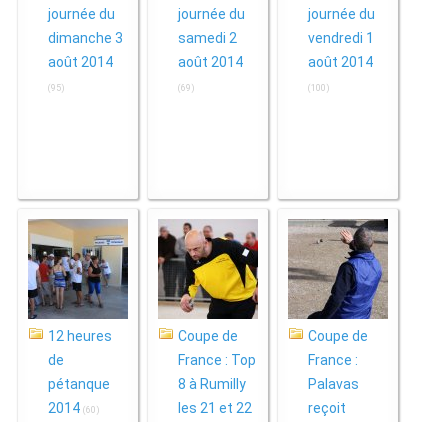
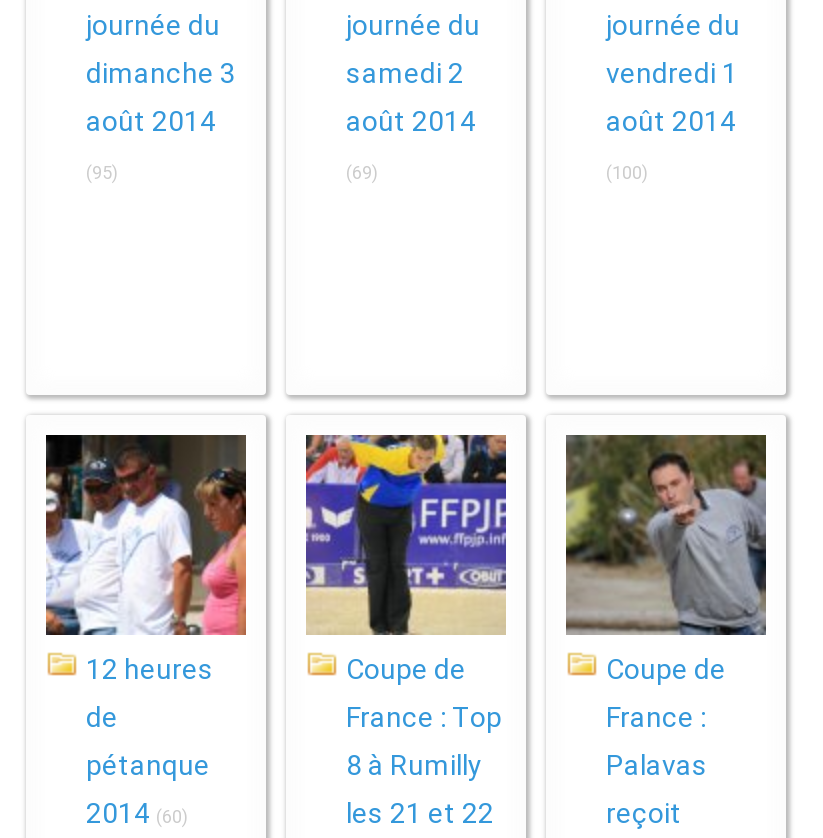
- [image]
+ [image]

- [image]
+ [image]

- [image]
+ [image]
